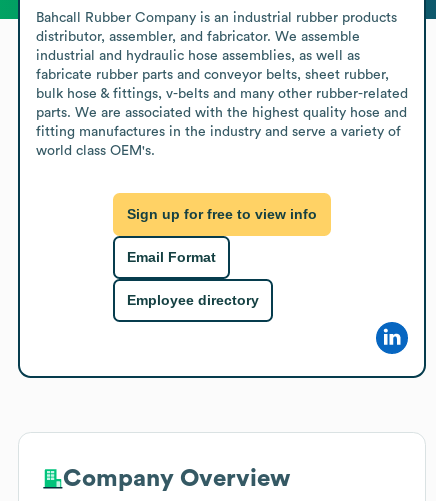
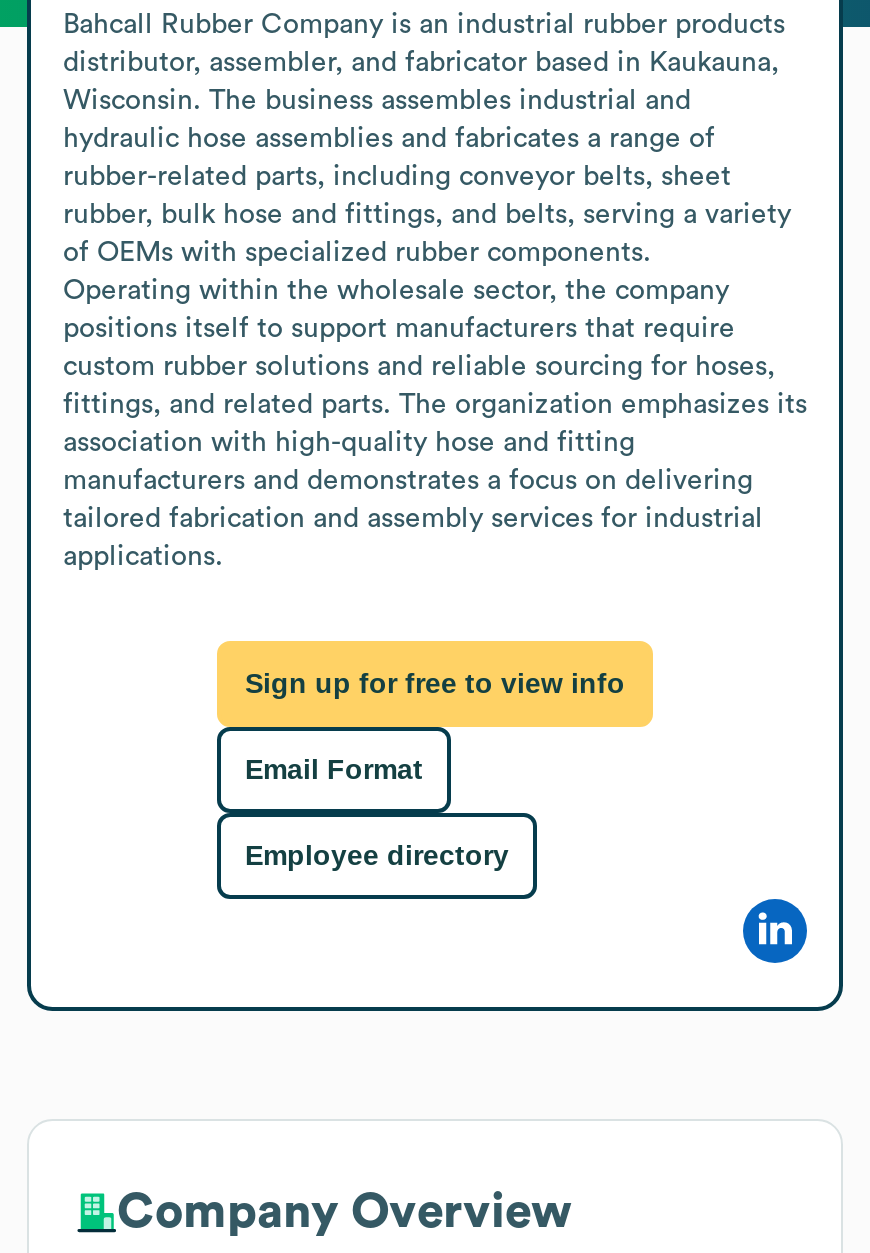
- distributor, assembler, and fabricator. We assemble
- industrial and hydraulic hose assemblies, as well as
- fabricate rubber parts and conveyor belts, sheet rubber,
- bulk hose & fittings, v-belts and many other rubber-related
- parts. We are associated with the highest quality hose and
- fitting manufactures in the industry and serve a variety of
- world class OEM's.
+ distributor, assembler, and fabricator based in Kaukauna,
+ Wisconsin. The business assembles industrial and
+ hydraulic hose assemblies and fabricates a range of
+ rubber-related parts, including conveyor belts, sheet
+ rubber, bulk hose and fittings, and belts, serving a variety
+ of OEMs with specialized rubber components.
+ Operating within the wholesale sector, the company
+ positions itself to support manufacturers that require
+ custom rubber solutions and reliable sourcing for hoses,
+ fittings, and related parts. The organization emphasizes its
+ association with high-quality hose and fitting
+ manufacturers and demonstrates a focus on delivering
+ tailored fabrication and assembly services for industrial
+ applications.
